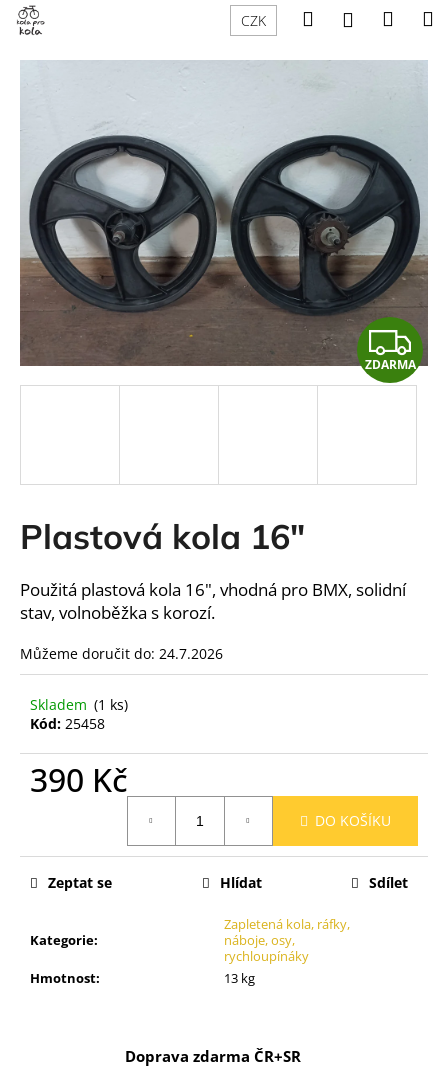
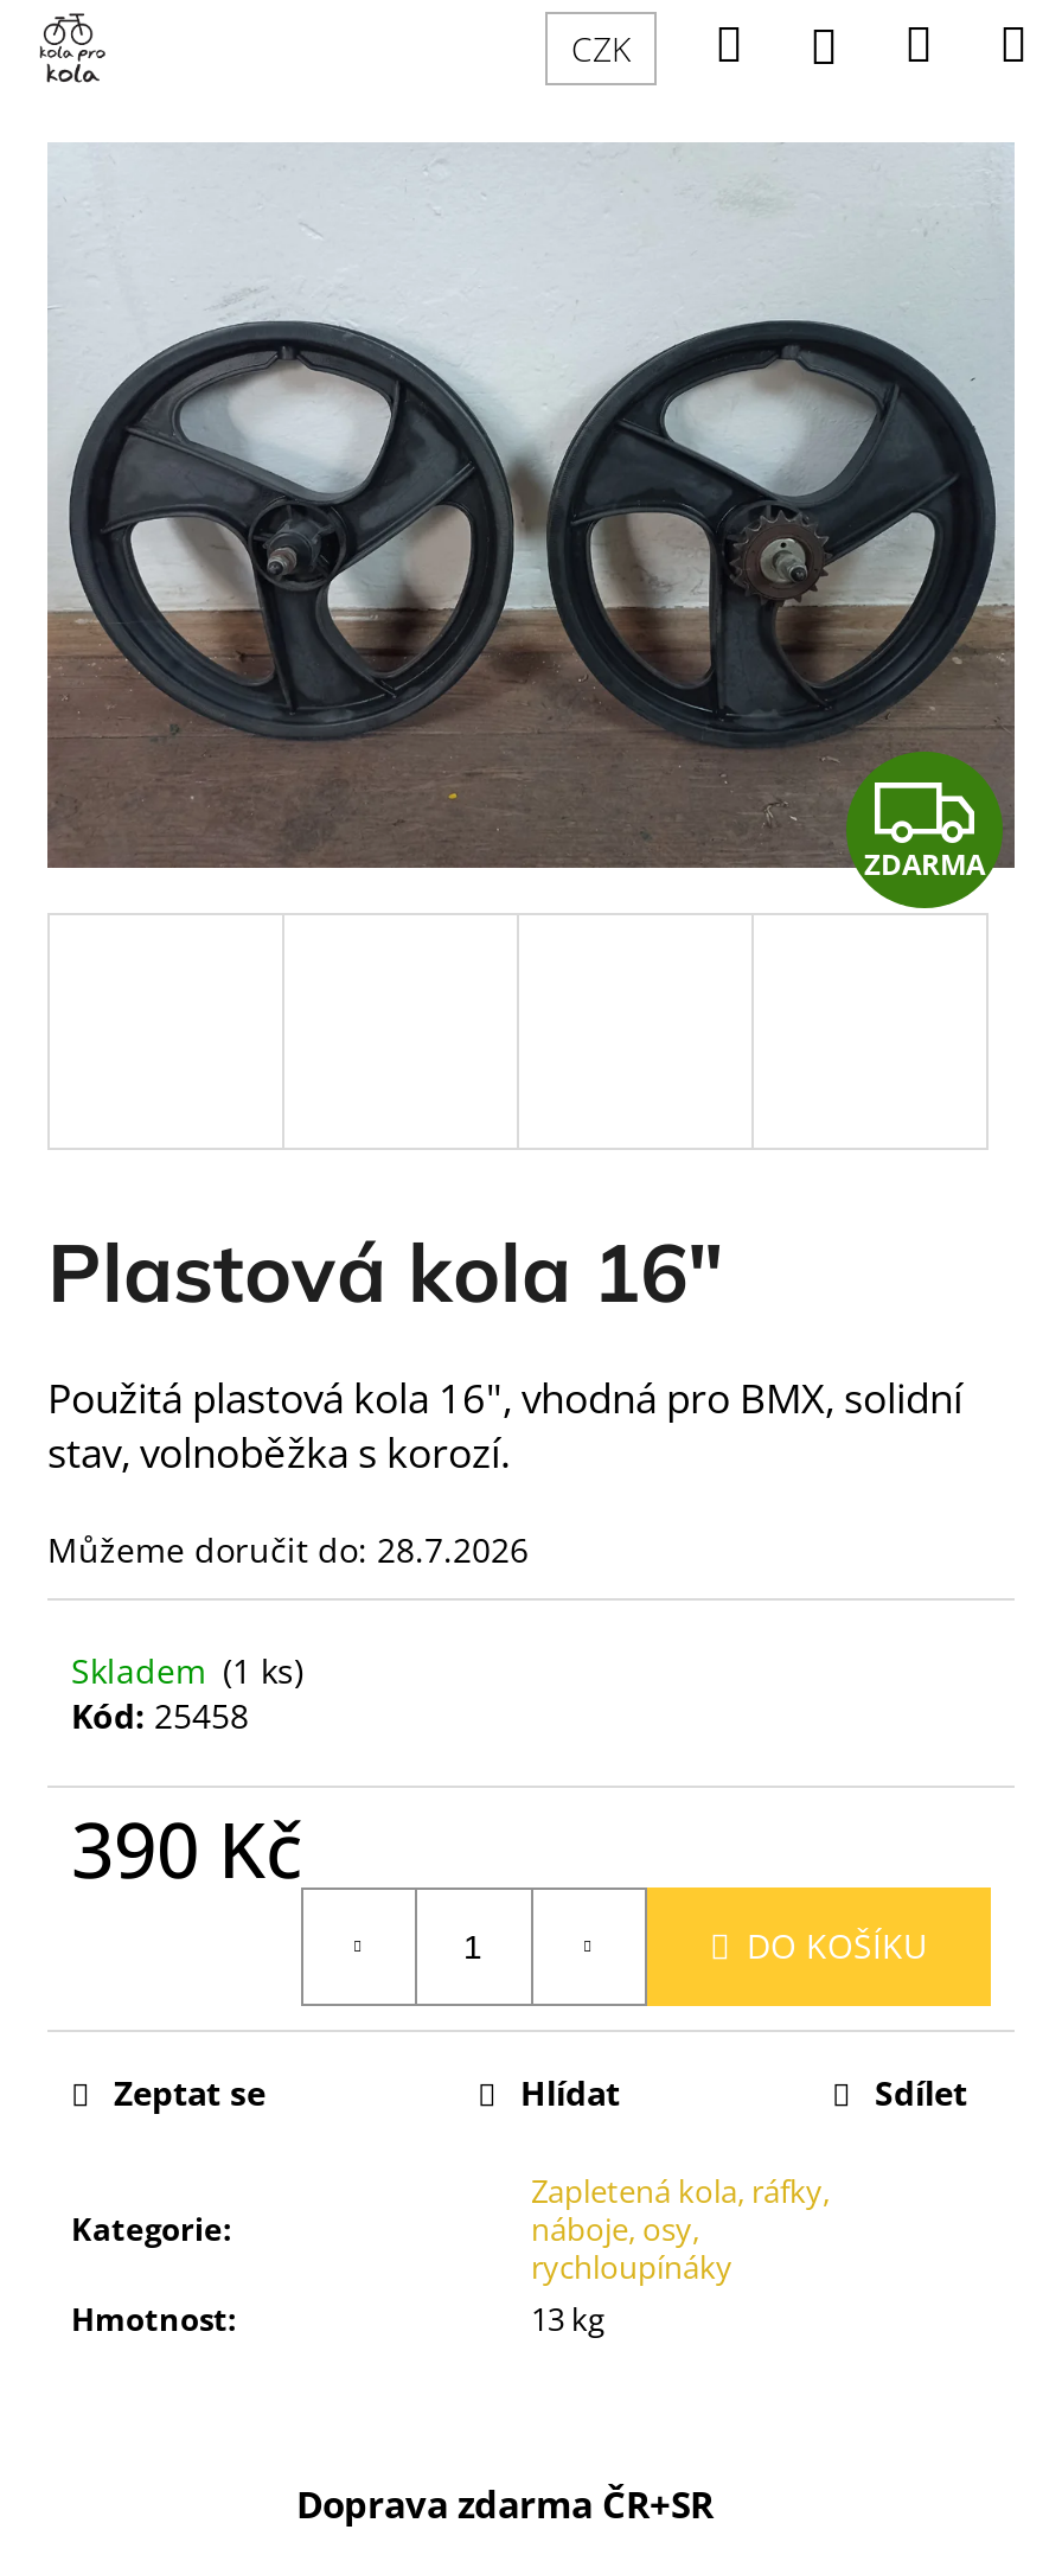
- Můžeme doručit do: 24.7.2026
+ Můžeme doručit do: 28.7.2026
